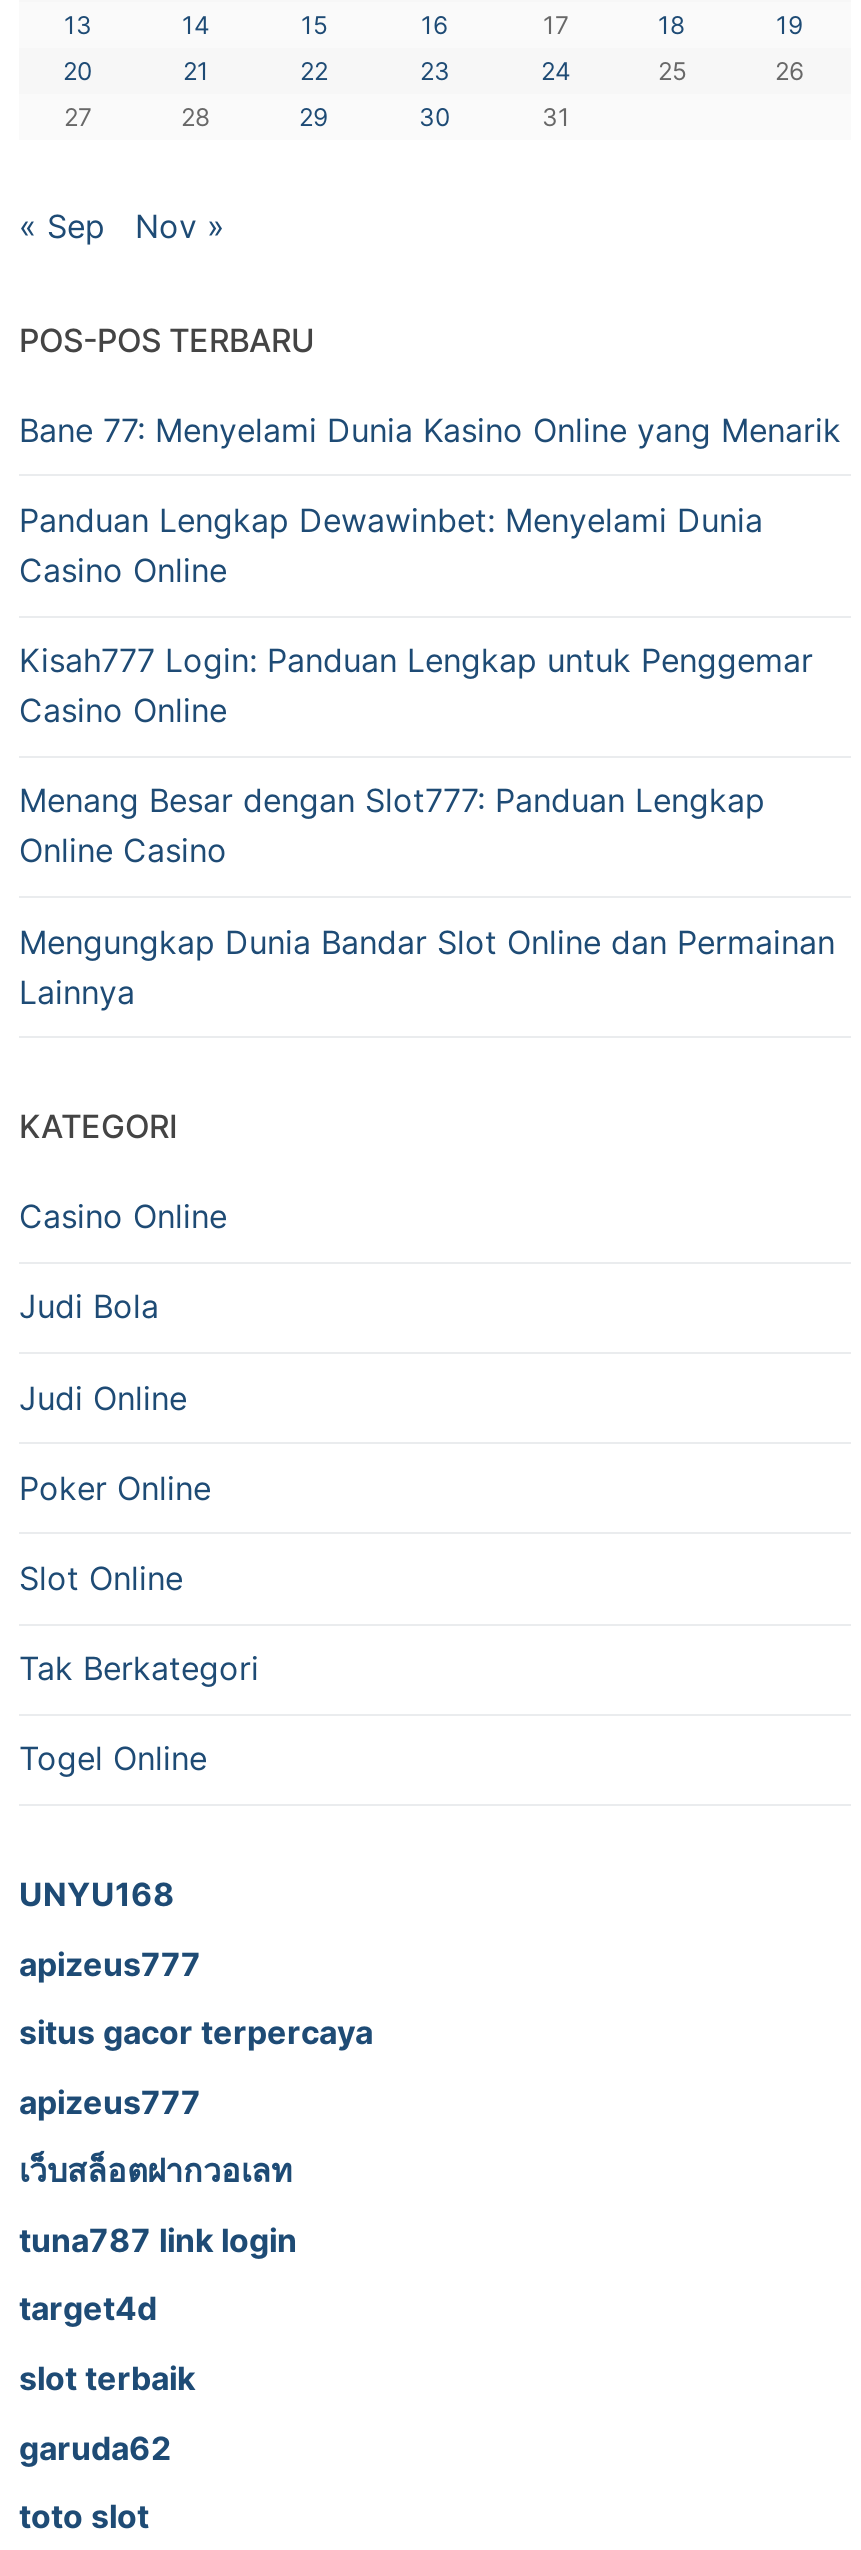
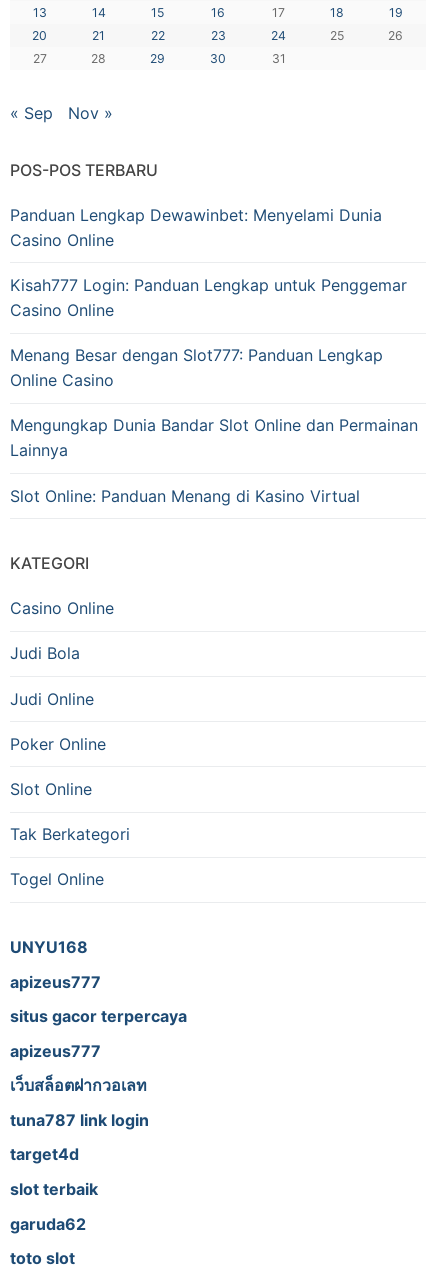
- Bane 77: Menyelami Dunia Kasino Online yang Menarik

moved up: Panduan Lengkap Dewawinbet: Menyelami Dunia | Casino Online | Kisah777 Login: Panduan Lengkap untuk Penggemar | Casino Online | Menang Besar dengan Slot777: Panduan Lengkap | Online Casino | Mengungkap Dunia Bandar Slot Online dan Permainan | Lainnya

+ Slot Online: Panduan Menang di Kasino Virtual
